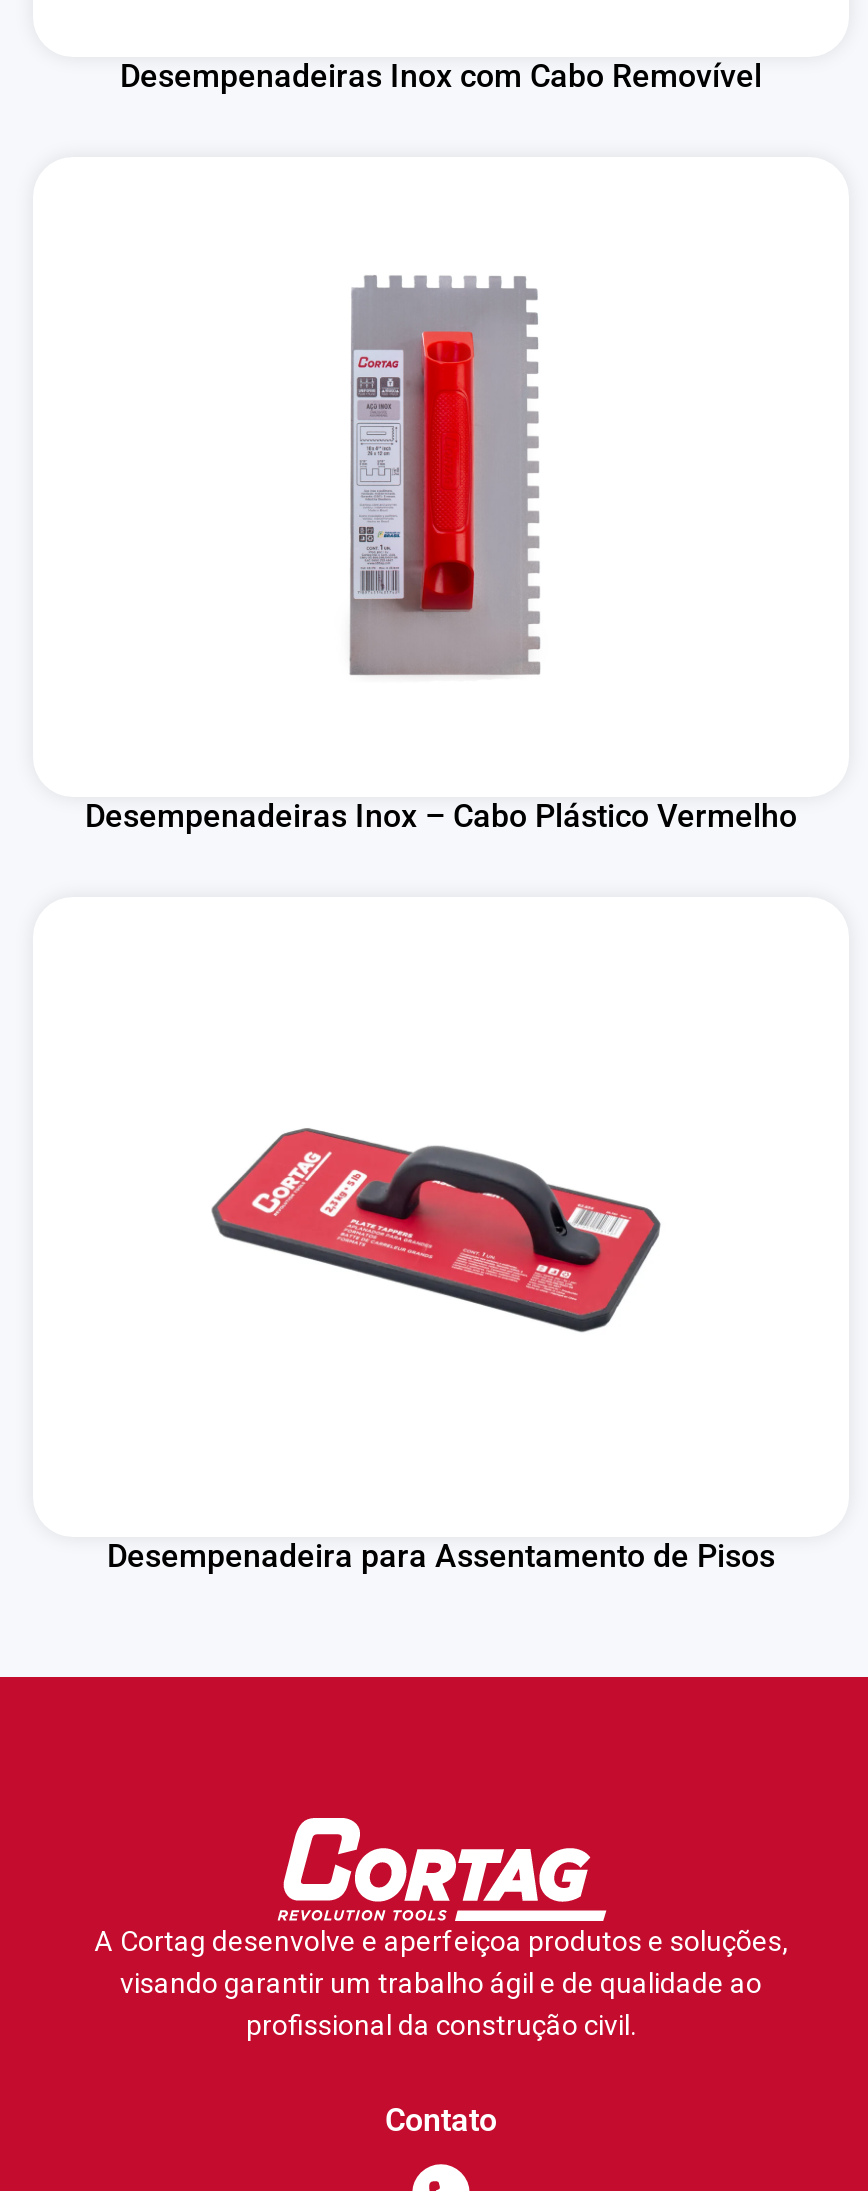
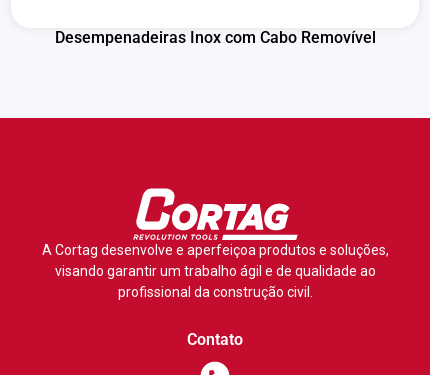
- [image]

- Desempenadeiras Inox – Cabo Plástico Vermelho

- [image]

- Desempenadeira para Assentamento de Pisos
